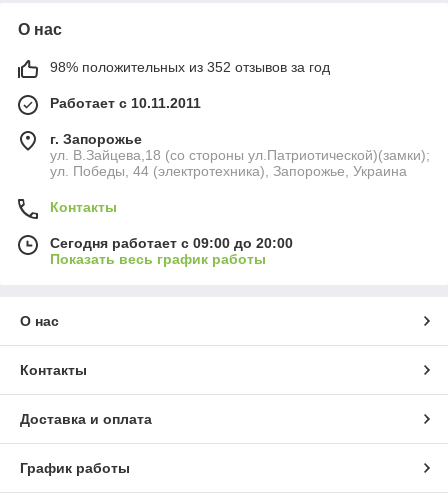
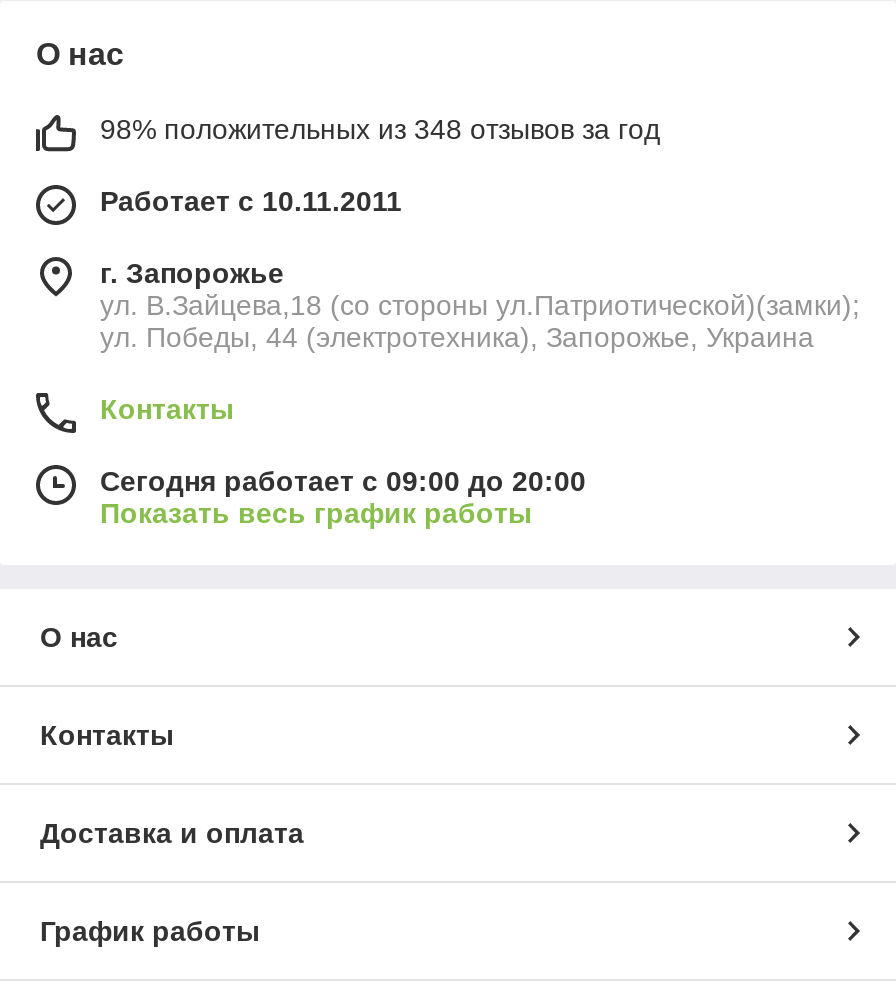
- 98% положительных из 352 отзывов за год
+ 98% положительных из 348 отзывов за год
